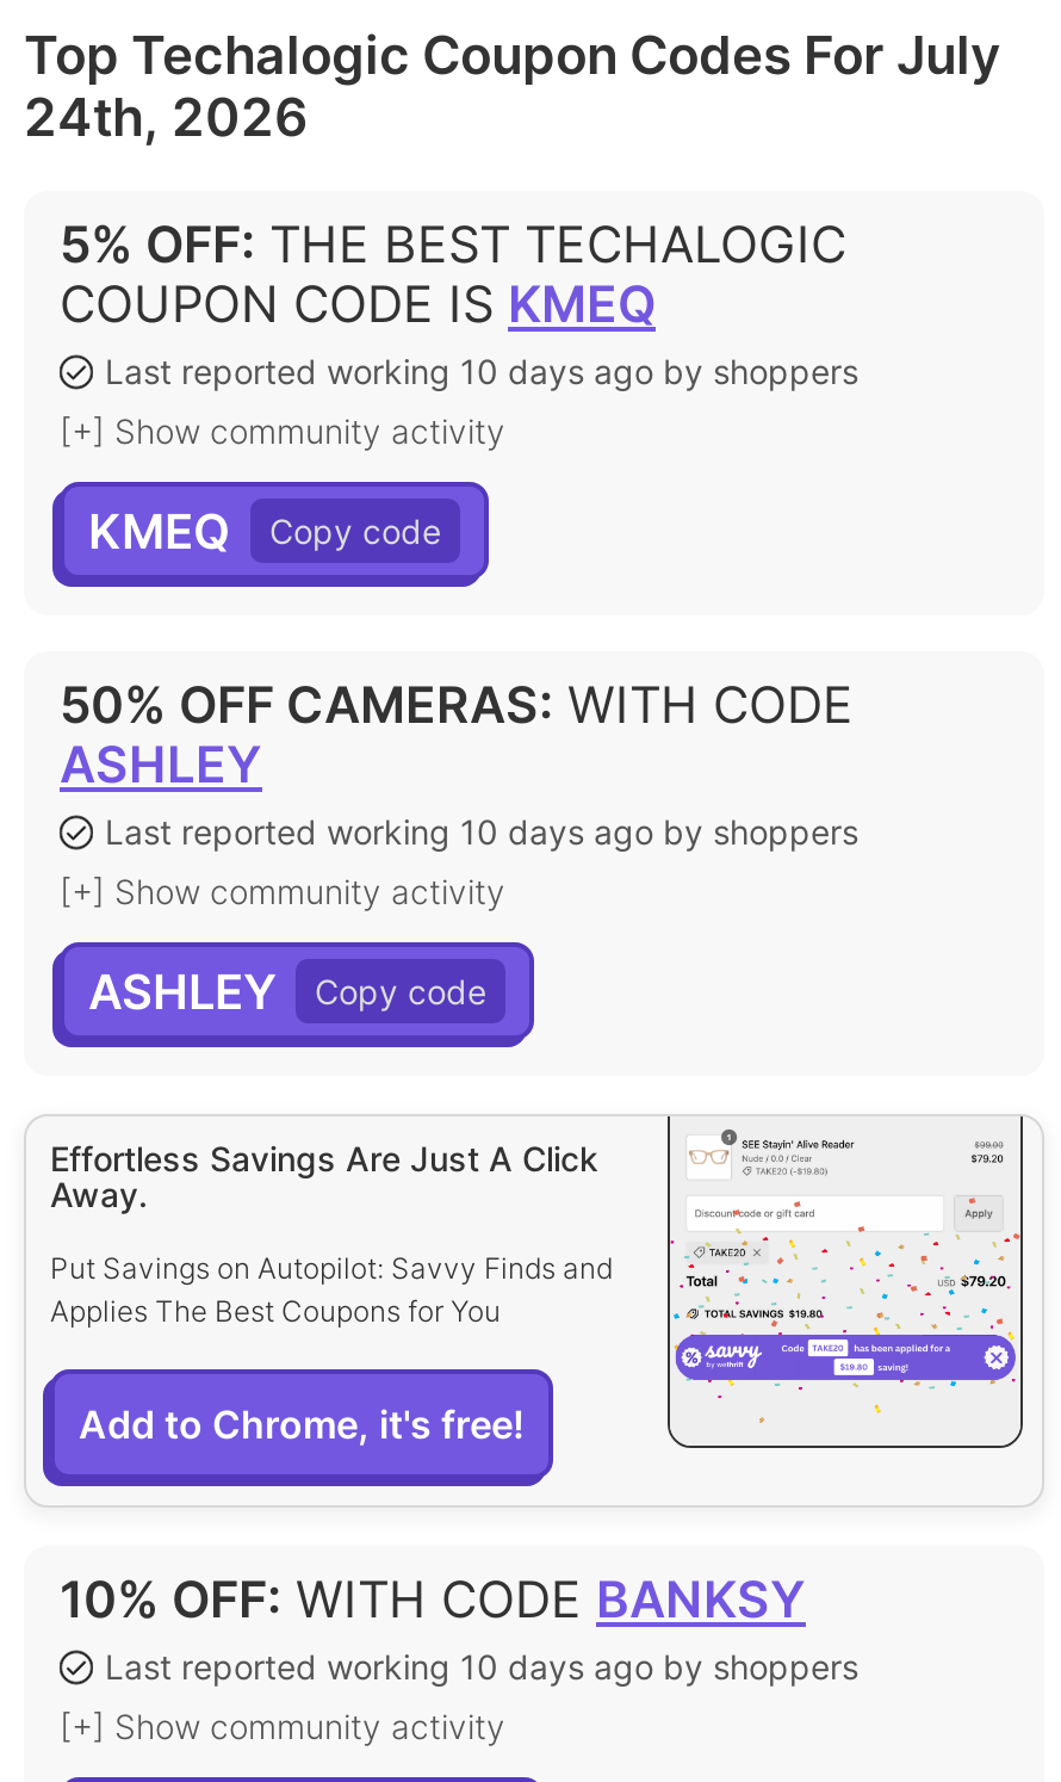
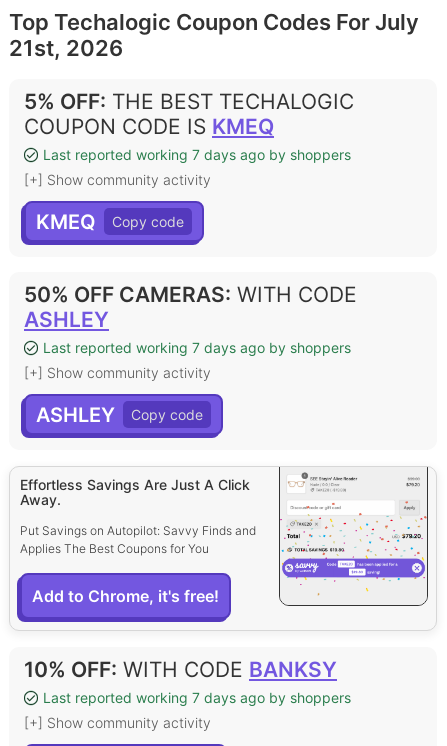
- 24th, 2026
+ 21st, 2026

- Last reported working 10 days ago by shoppers
+ Last reported working 7 days ago by shoppers

- Last reported working 10 days ago by shoppers
+ Last reported working 7 days ago by shoppers

- Last reported working 10 days ago by shoppers
+ Last reported working 7 days ago by shoppers
